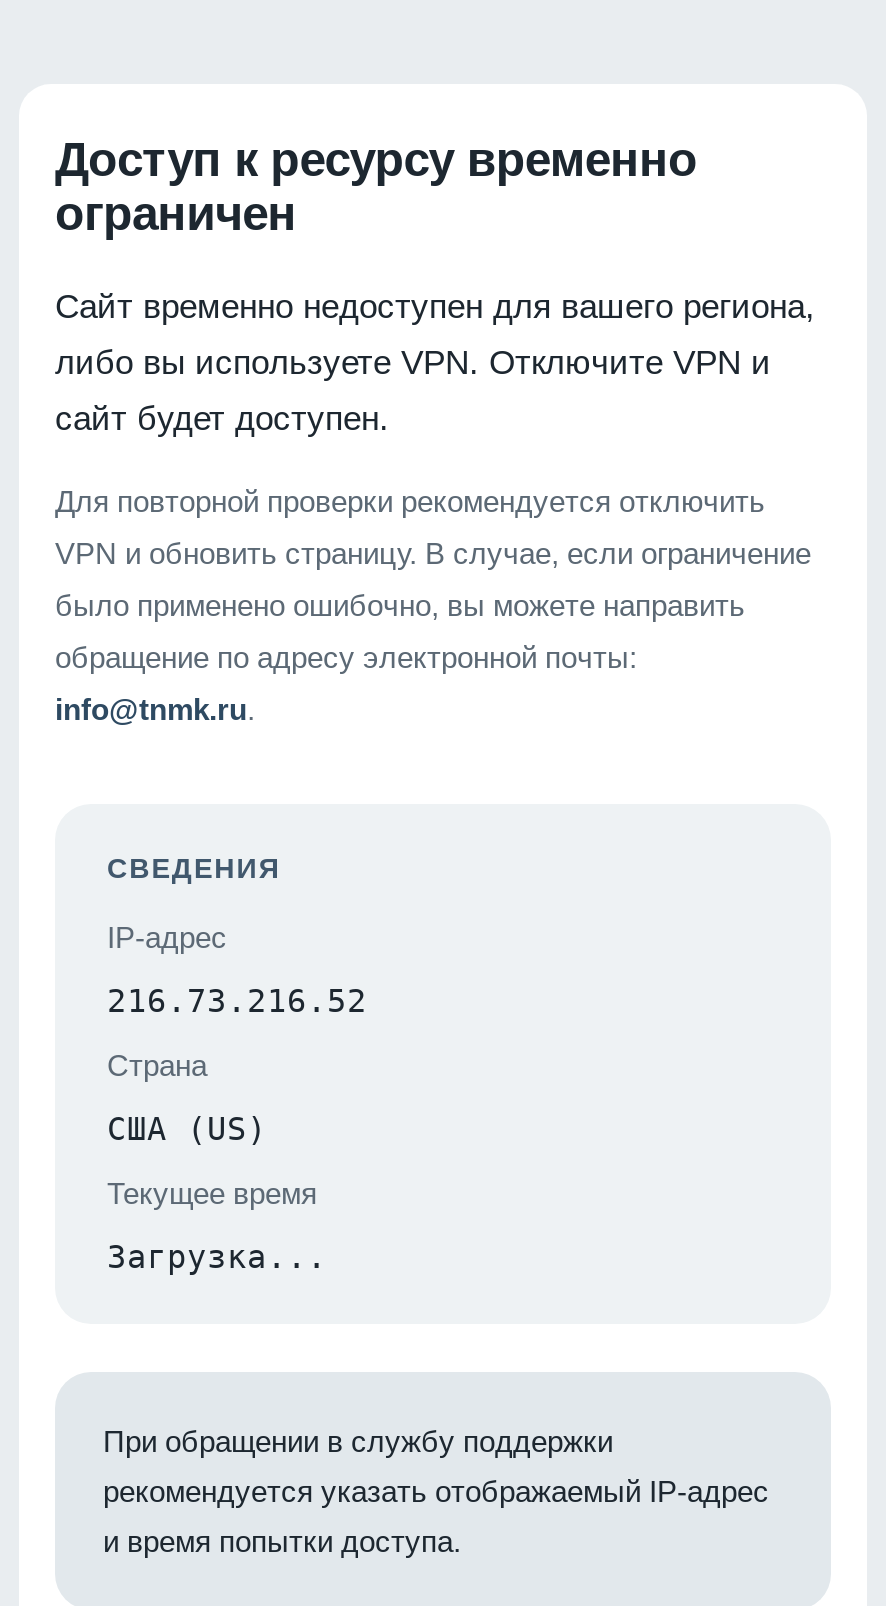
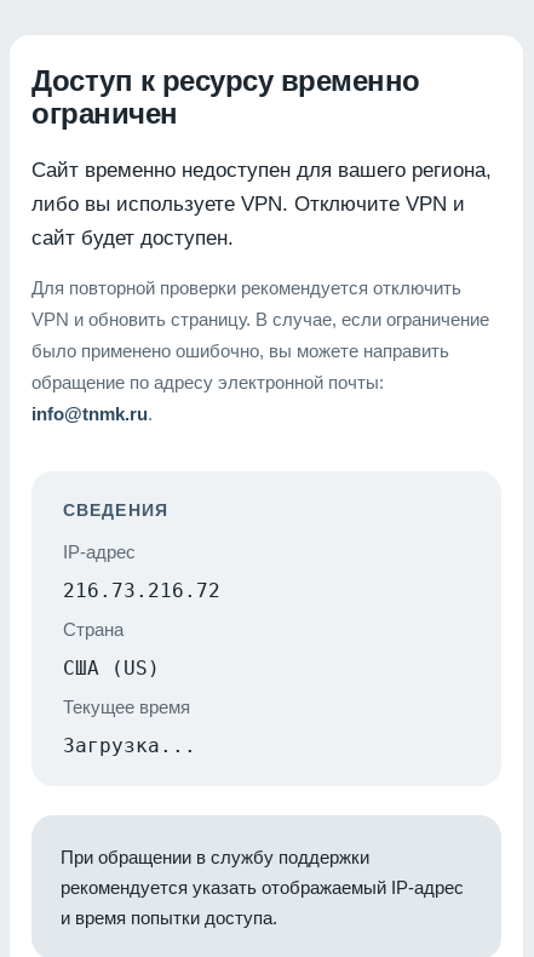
- 216.73.216.52
+ 216.73.216.72
